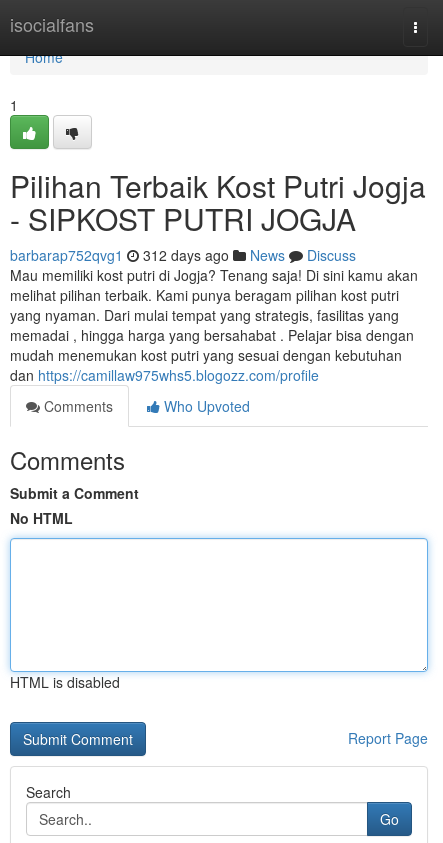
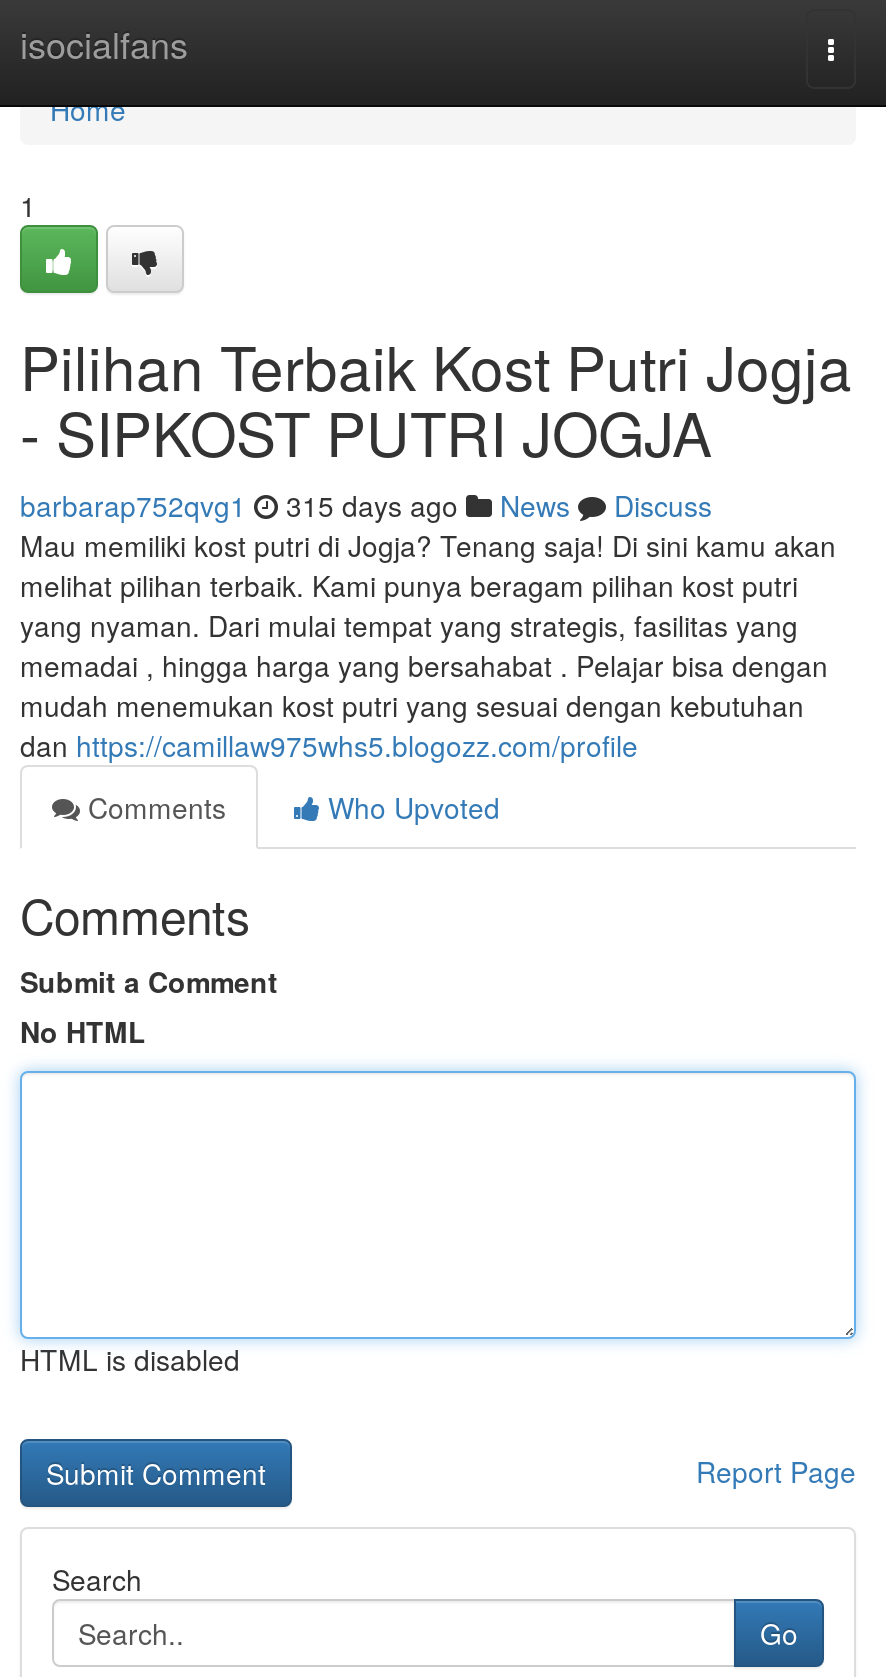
- barbarap752qvg1 312 days ago News Discuss
+ barbarap752qvg1 315 days ago News Discuss
